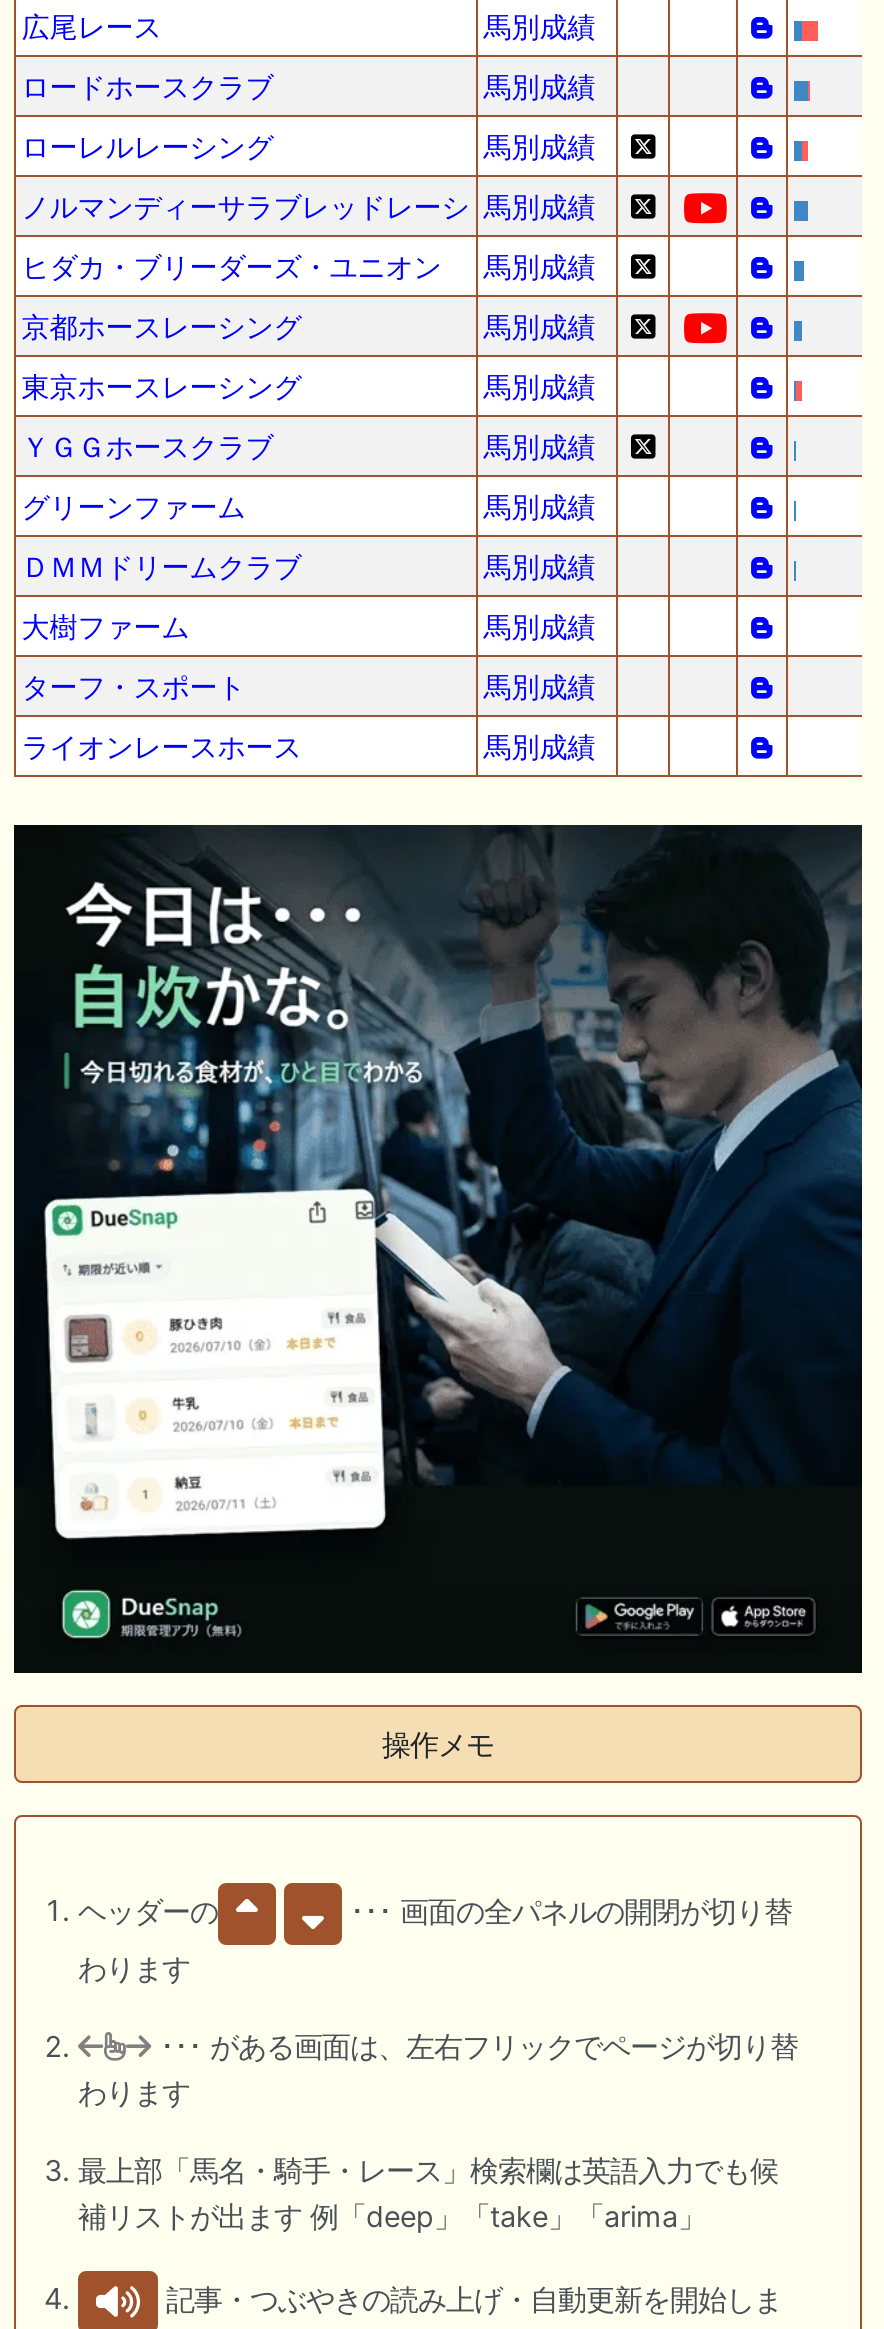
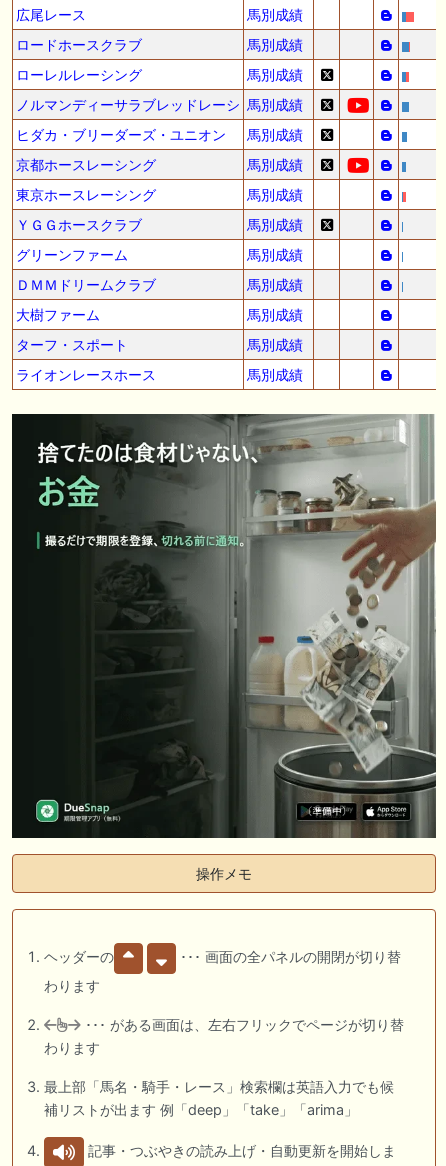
- [image]
+ [image]
